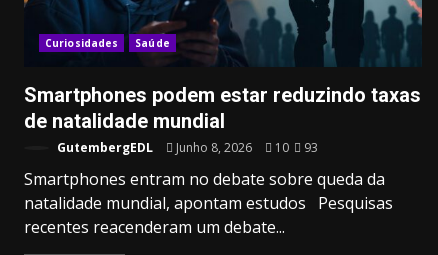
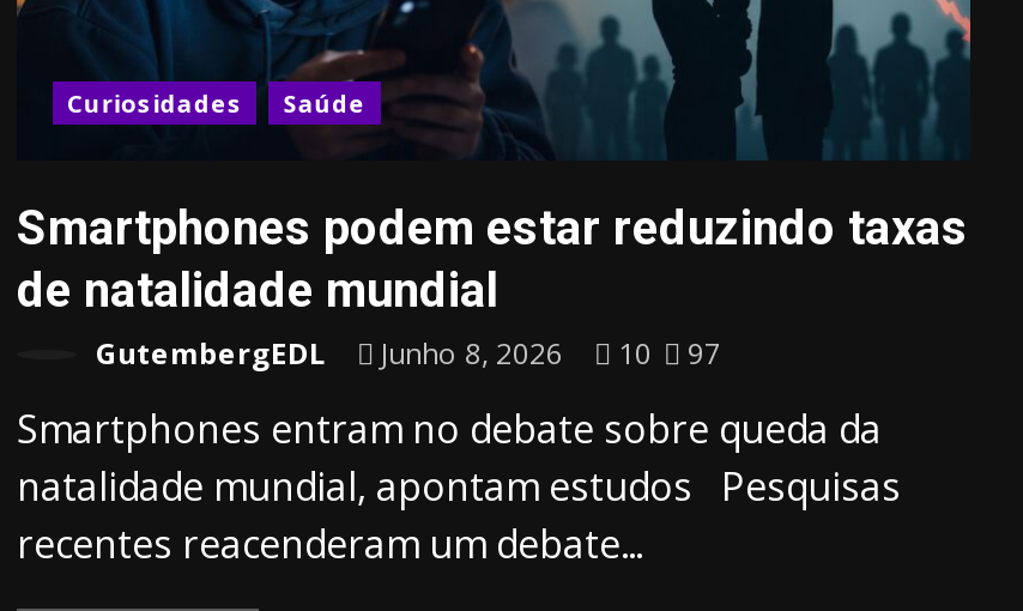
- GutembergEDL Junho 8, 2026 10 93
+ GutembergEDL Junho 8, 2026 10 97
